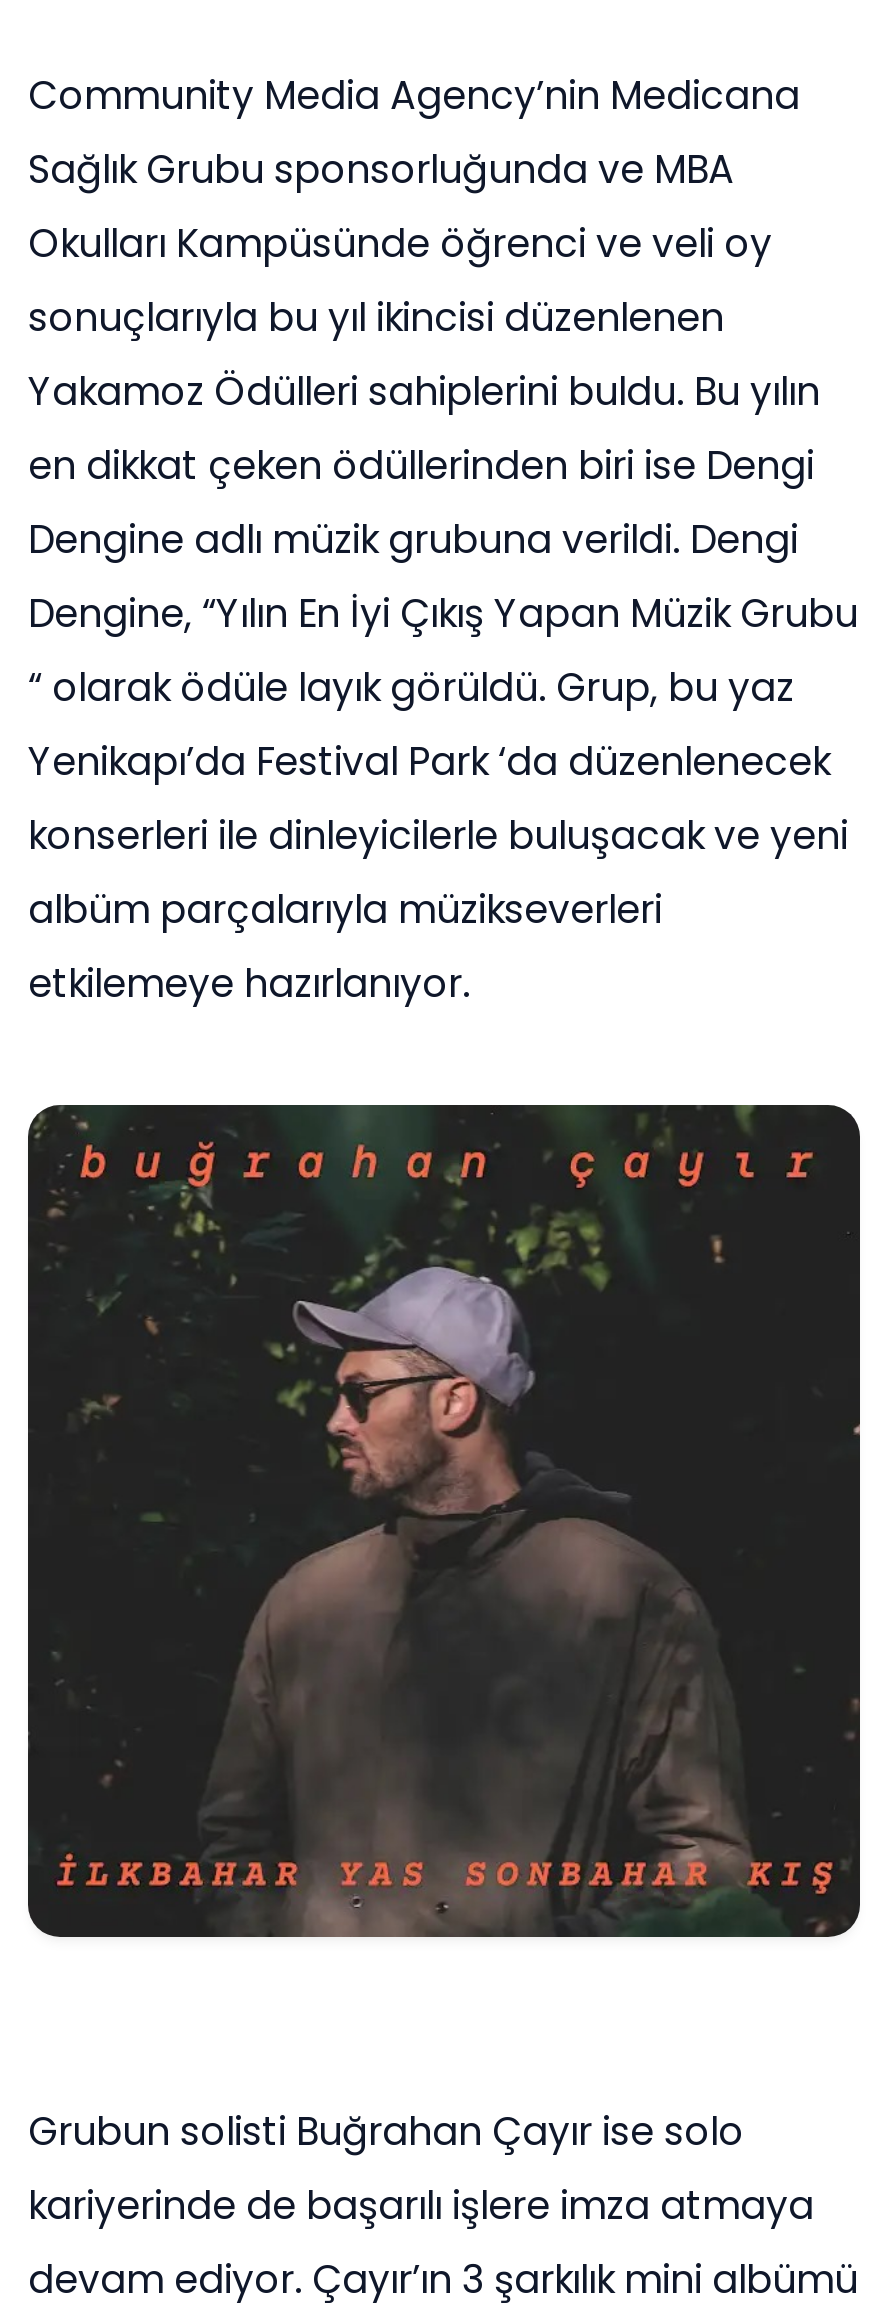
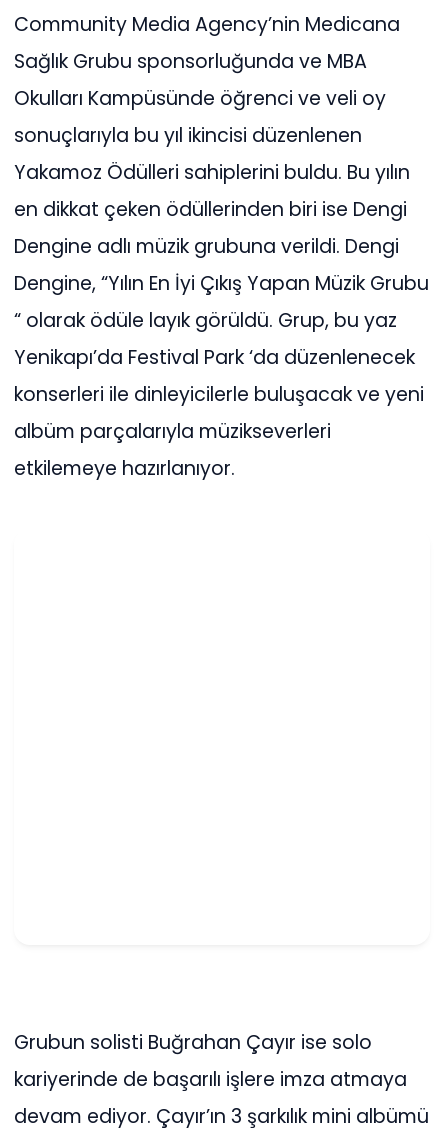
- [image]
